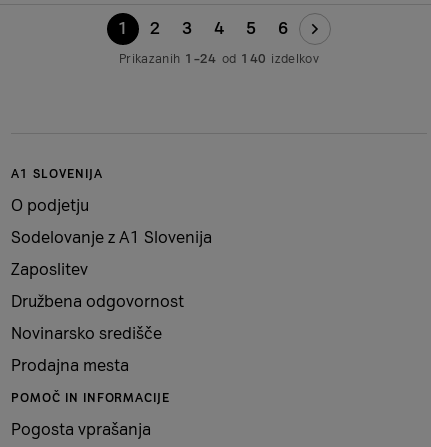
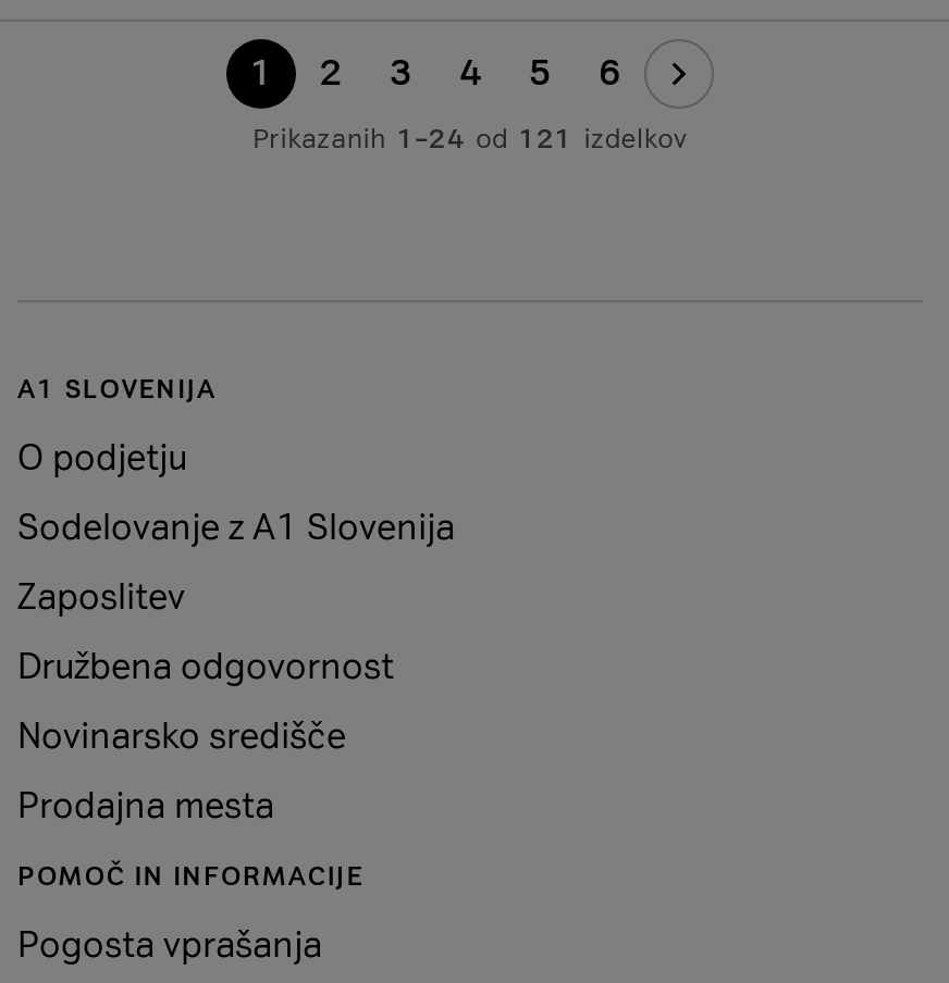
- Prikazanih 1–24 od 140 izdelkov
+ Prikazanih 1–24 od 121 izdelkov
